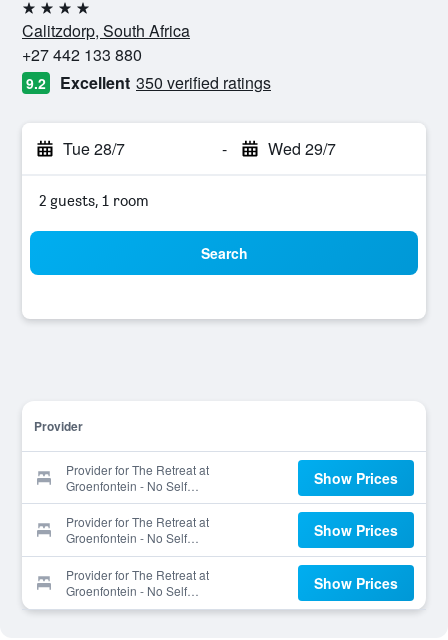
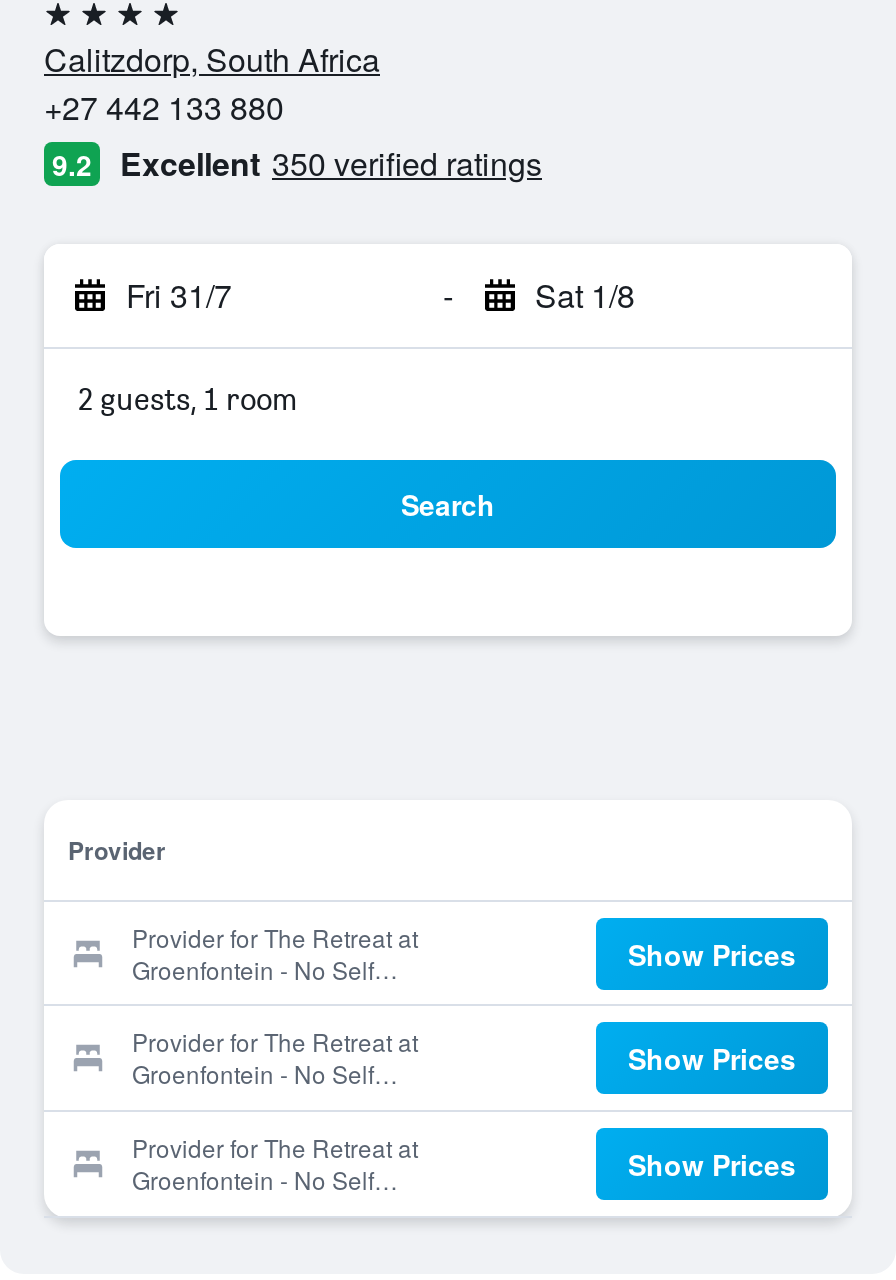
- Tue 28/7
+ Fri 31/7

- Wed 29/7
+ Sat 1/8
